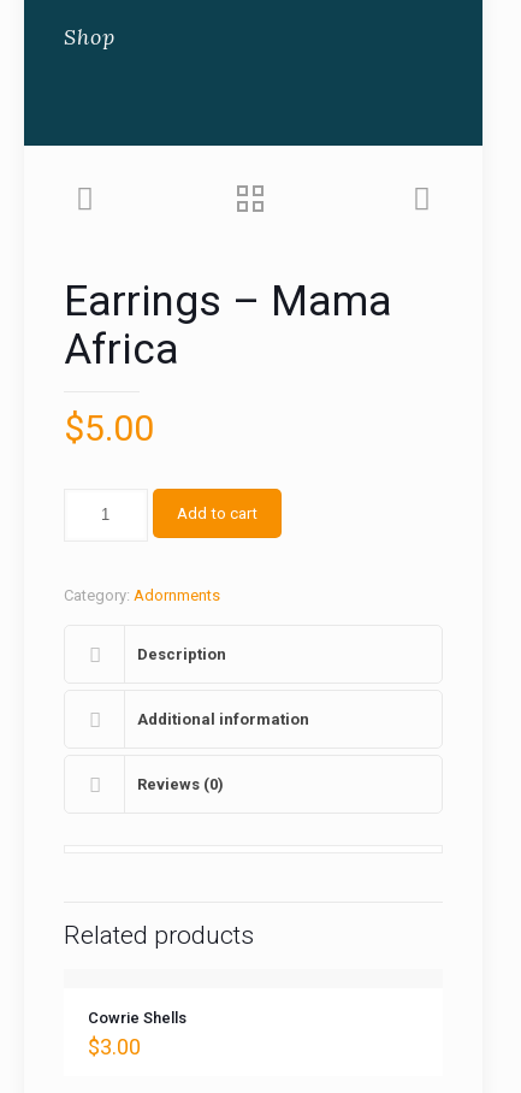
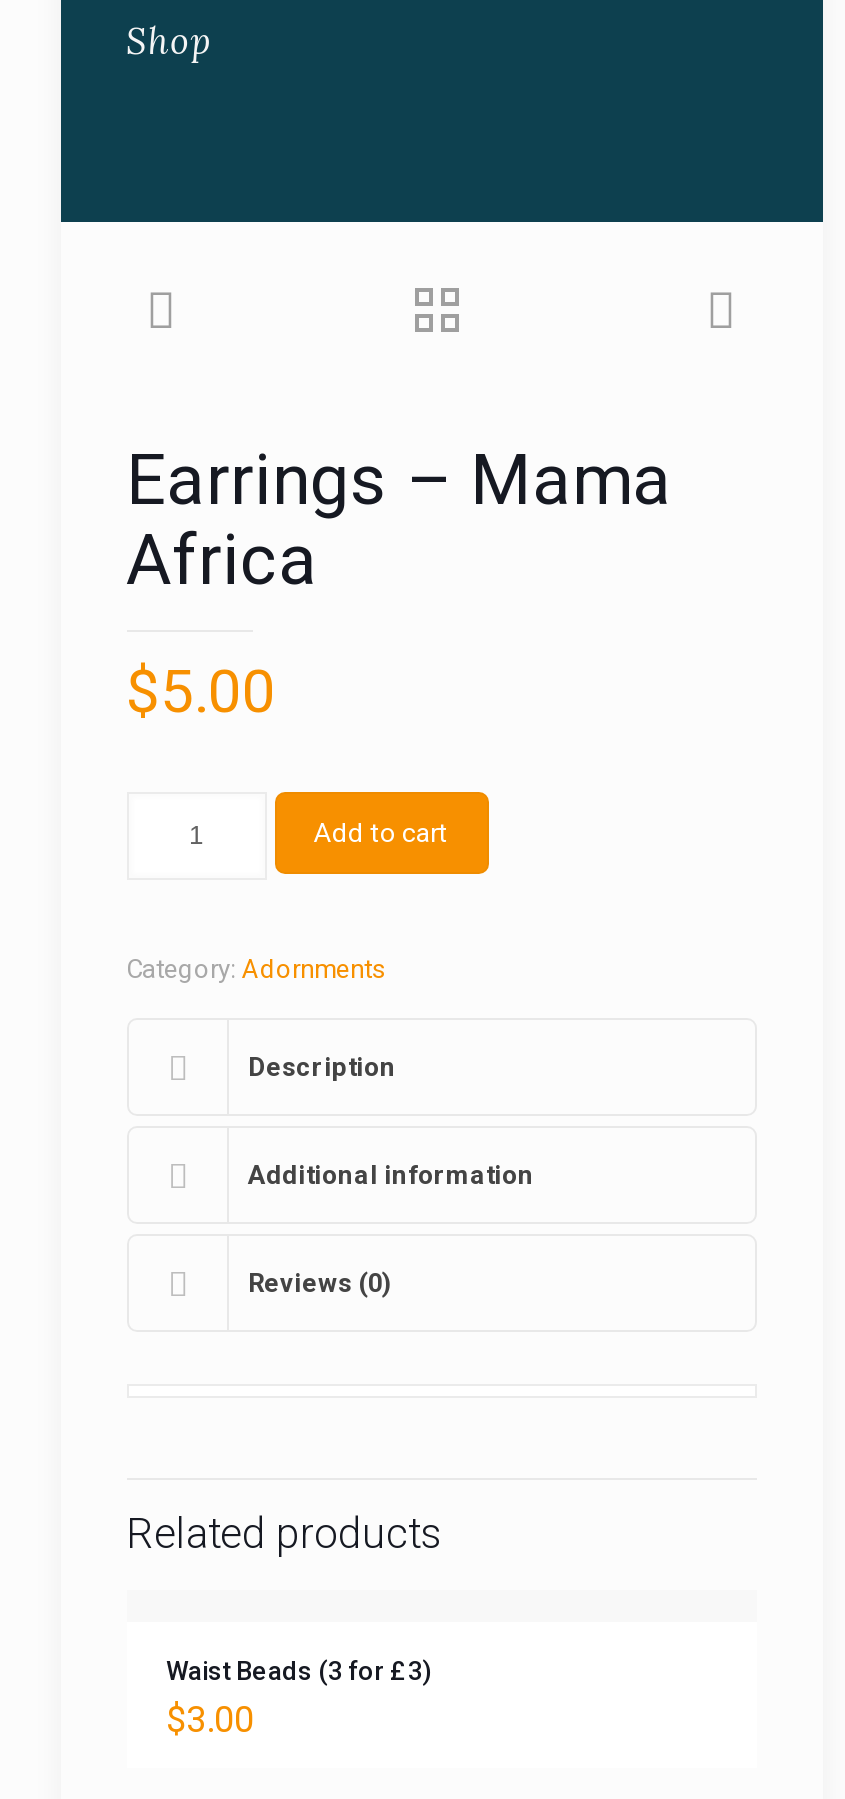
- Cowrie Shells
+ Waist Beads (3 for £3)
